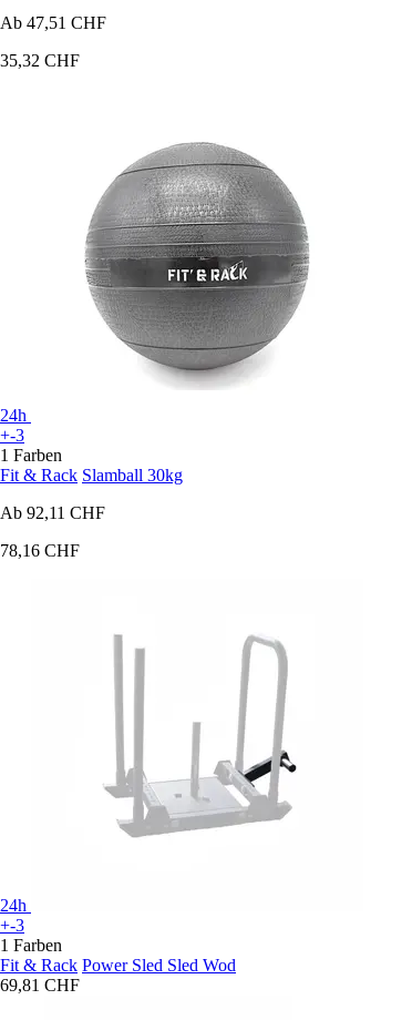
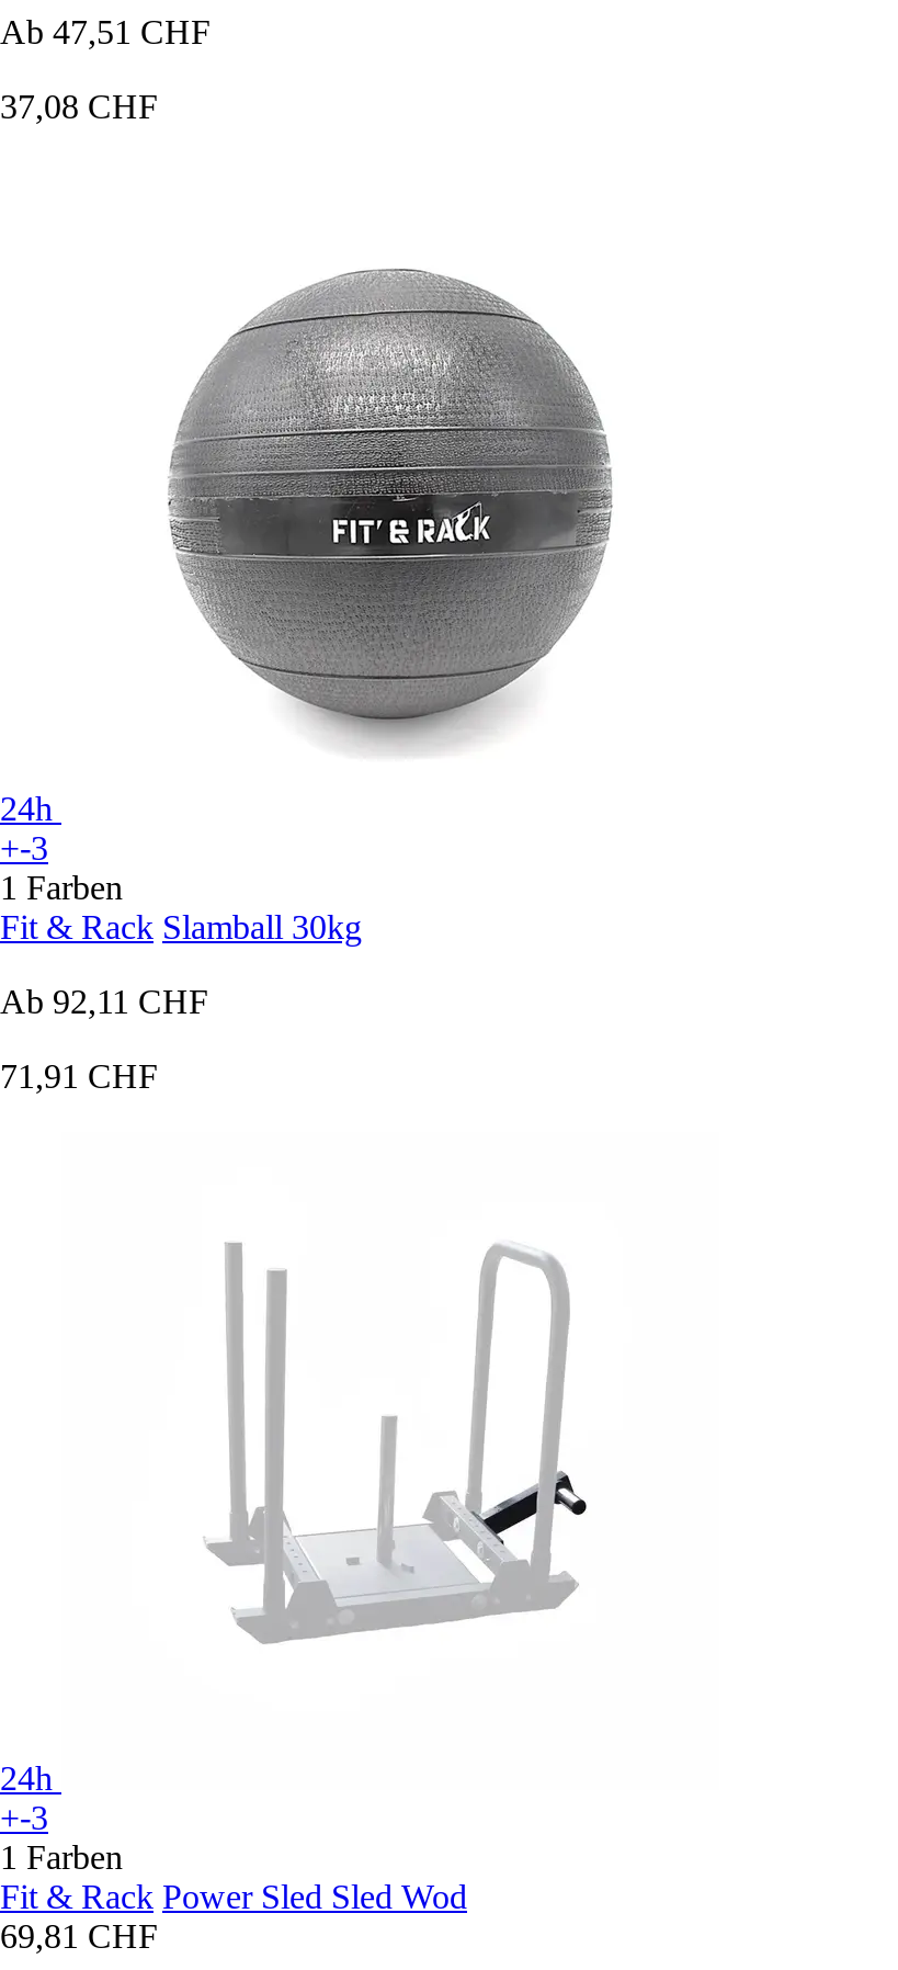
- 35,32 CHF
+ 37,08 CHF

- 78,16 CHF
+ 71,91 CHF
